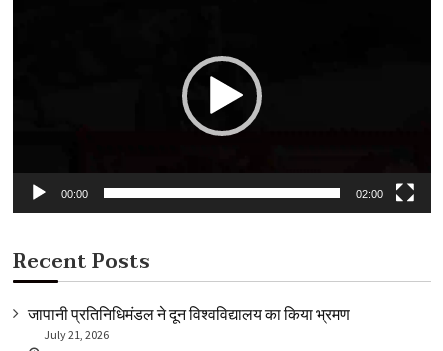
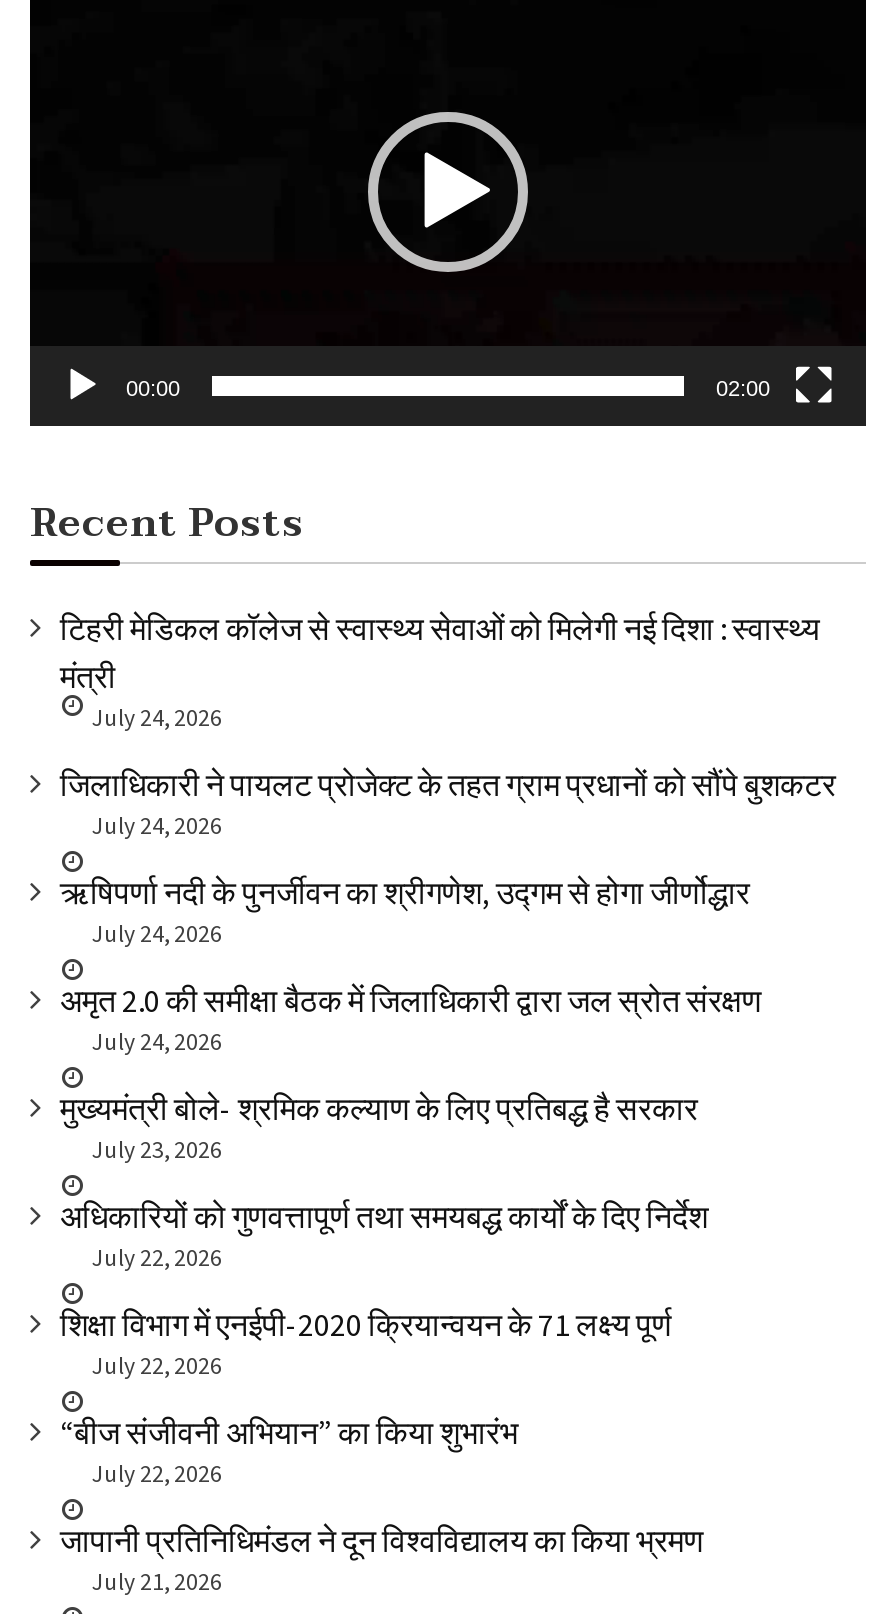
+ टिहरी मेडिकल कॉलेज से स्वास्थ्य सेवाओं को मिलेगी नई दिशा : स्वास्थ्य
+ मंत्री
+ July 24, 2026
+ जिलाधिकारी ने पायलट प्रोजेक्ट के तहत ग्राम प्रधानों को सौंपे बुशकटर
+ July 24, 2026
+ ऋषिपर्णा नदी के पुनर्जीवन का श्रीगणेश, उद्गम से होगा जीर्णोद्धार
+ July 24, 2026
+ अमृत 2.0 की समीक्षा बैठक में जिलाधिकारी द्वारा जल स्रोत संरक्षण
+ July 24, 2026
+ मुख्यमंत्री बोले- श्रमिक कल्याण के लिए प्रतिबद्ध है सरकार
+ July 23, 2026
+ अधिकारियों को गुणवत्तापूर्ण तथा समयबद्ध कार्यों के दिए निर्देश
+ July 22, 2026
+ शिक्षा विभाग में एनईपी-2020 क्रियान्वयन के 71 लक्ष्य पूर्ण
+ July 22, 2026
+ “बीज संजीवनी अभियान” का किया शुभारंभ
+ July 22, 2026
